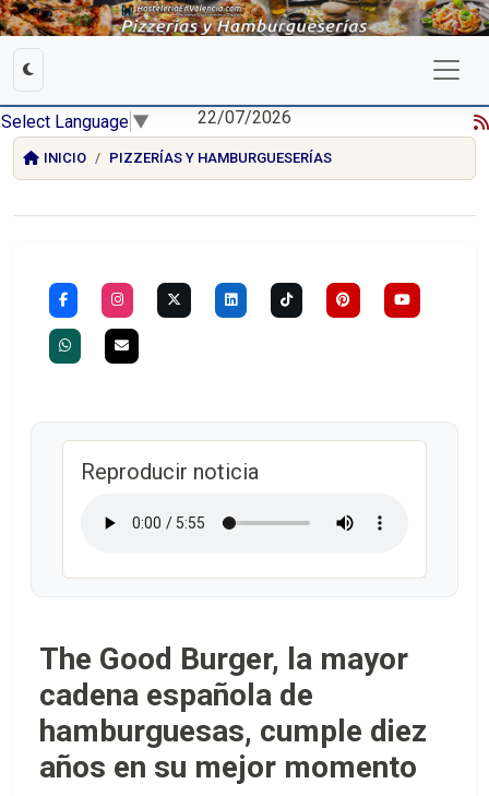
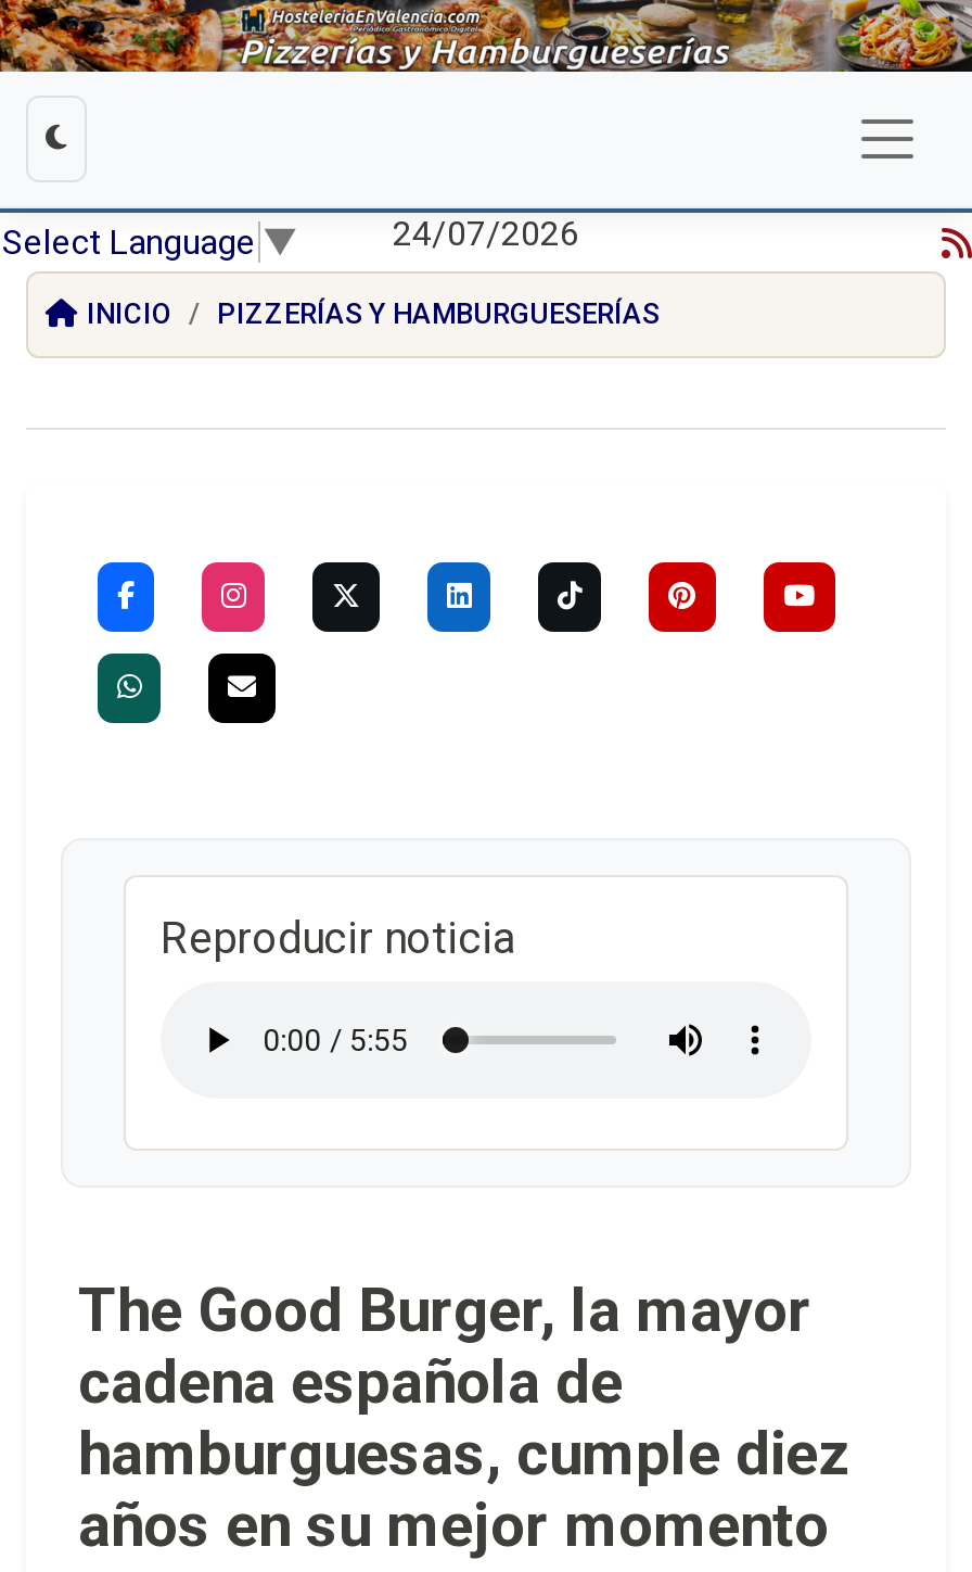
- 22/07/2026
+ 24/07/2026
